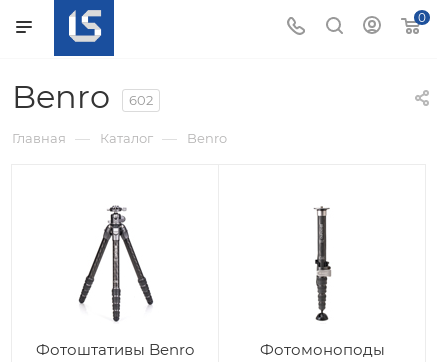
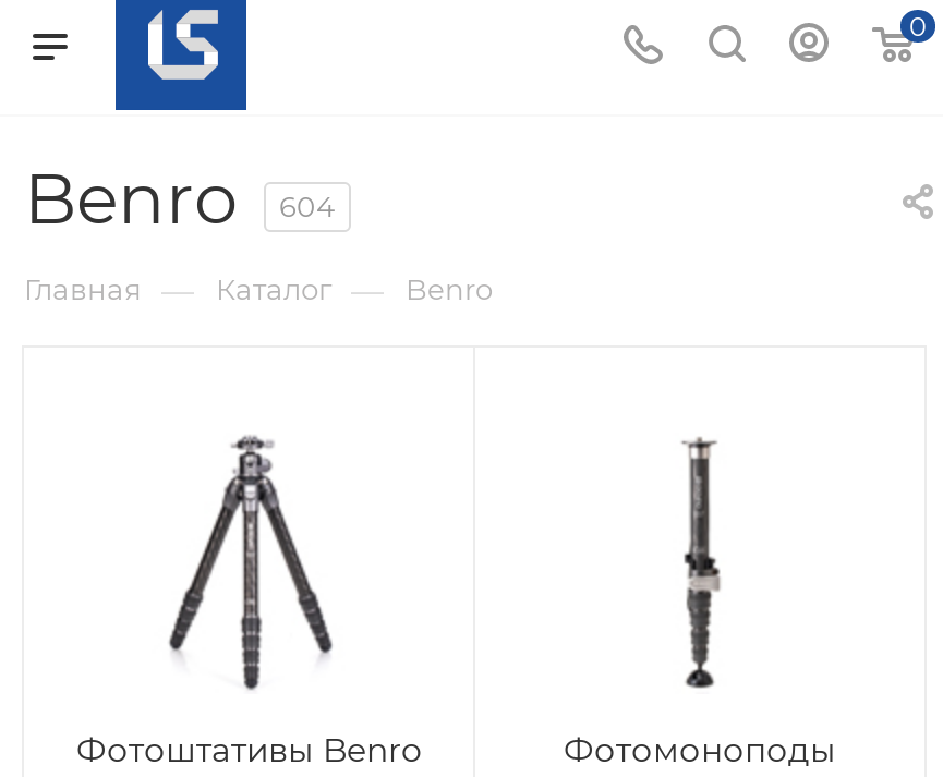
- Benro 602
+ Benro 604
